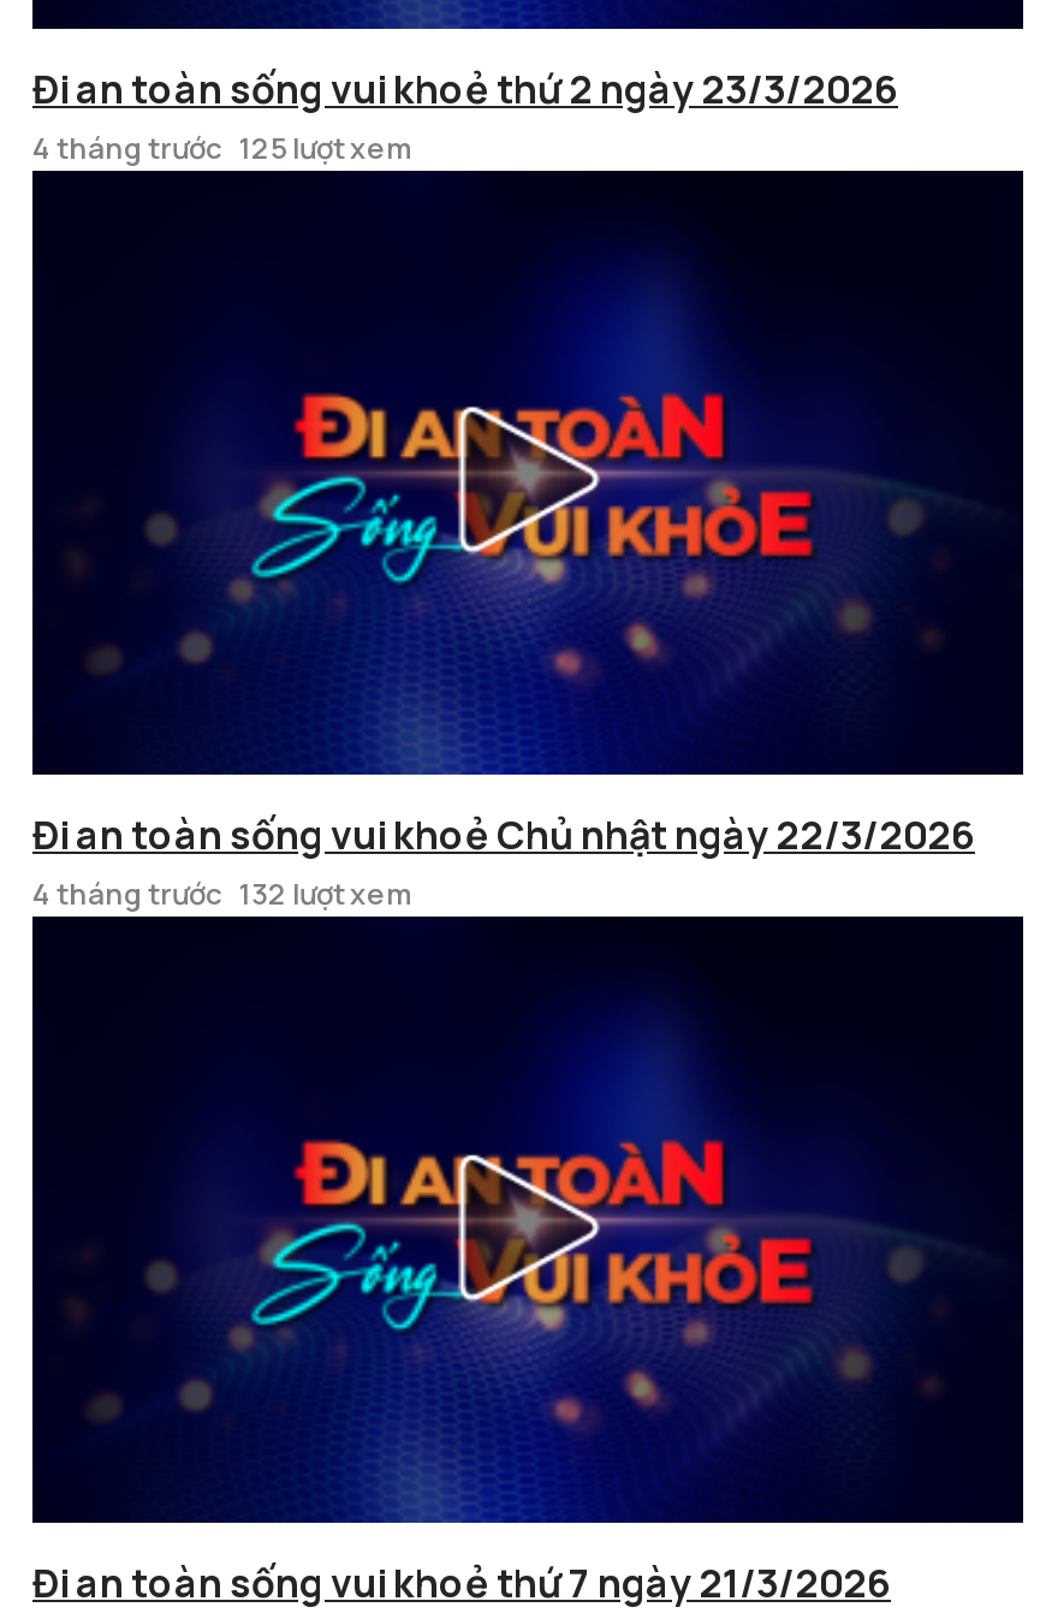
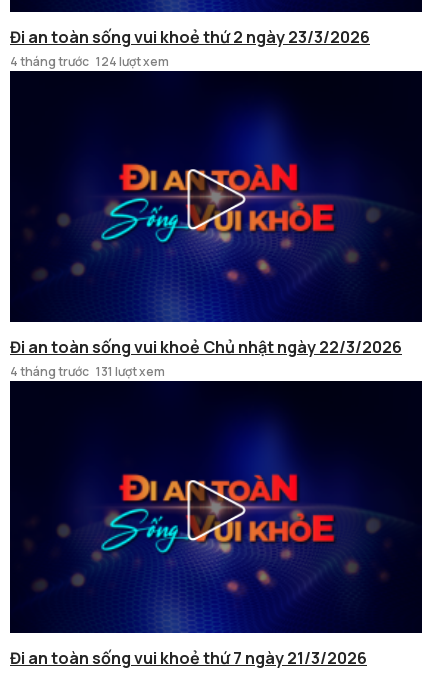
- 4 tháng trước 125 lượt xem
+ 4 tháng trước 124 lượt xem

- 4 tháng trước 132 lượt xem
+ 4 tháng trước 131 lượt xem
